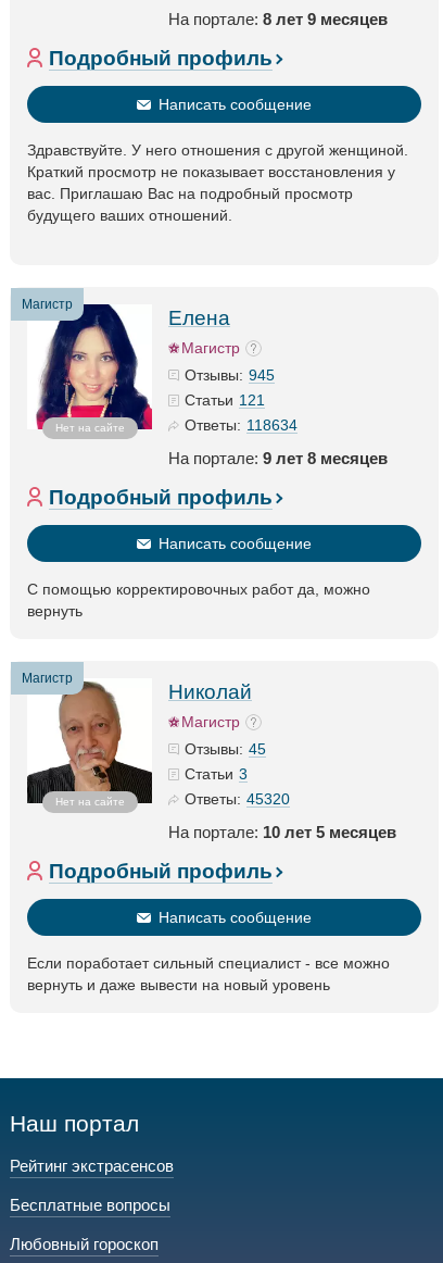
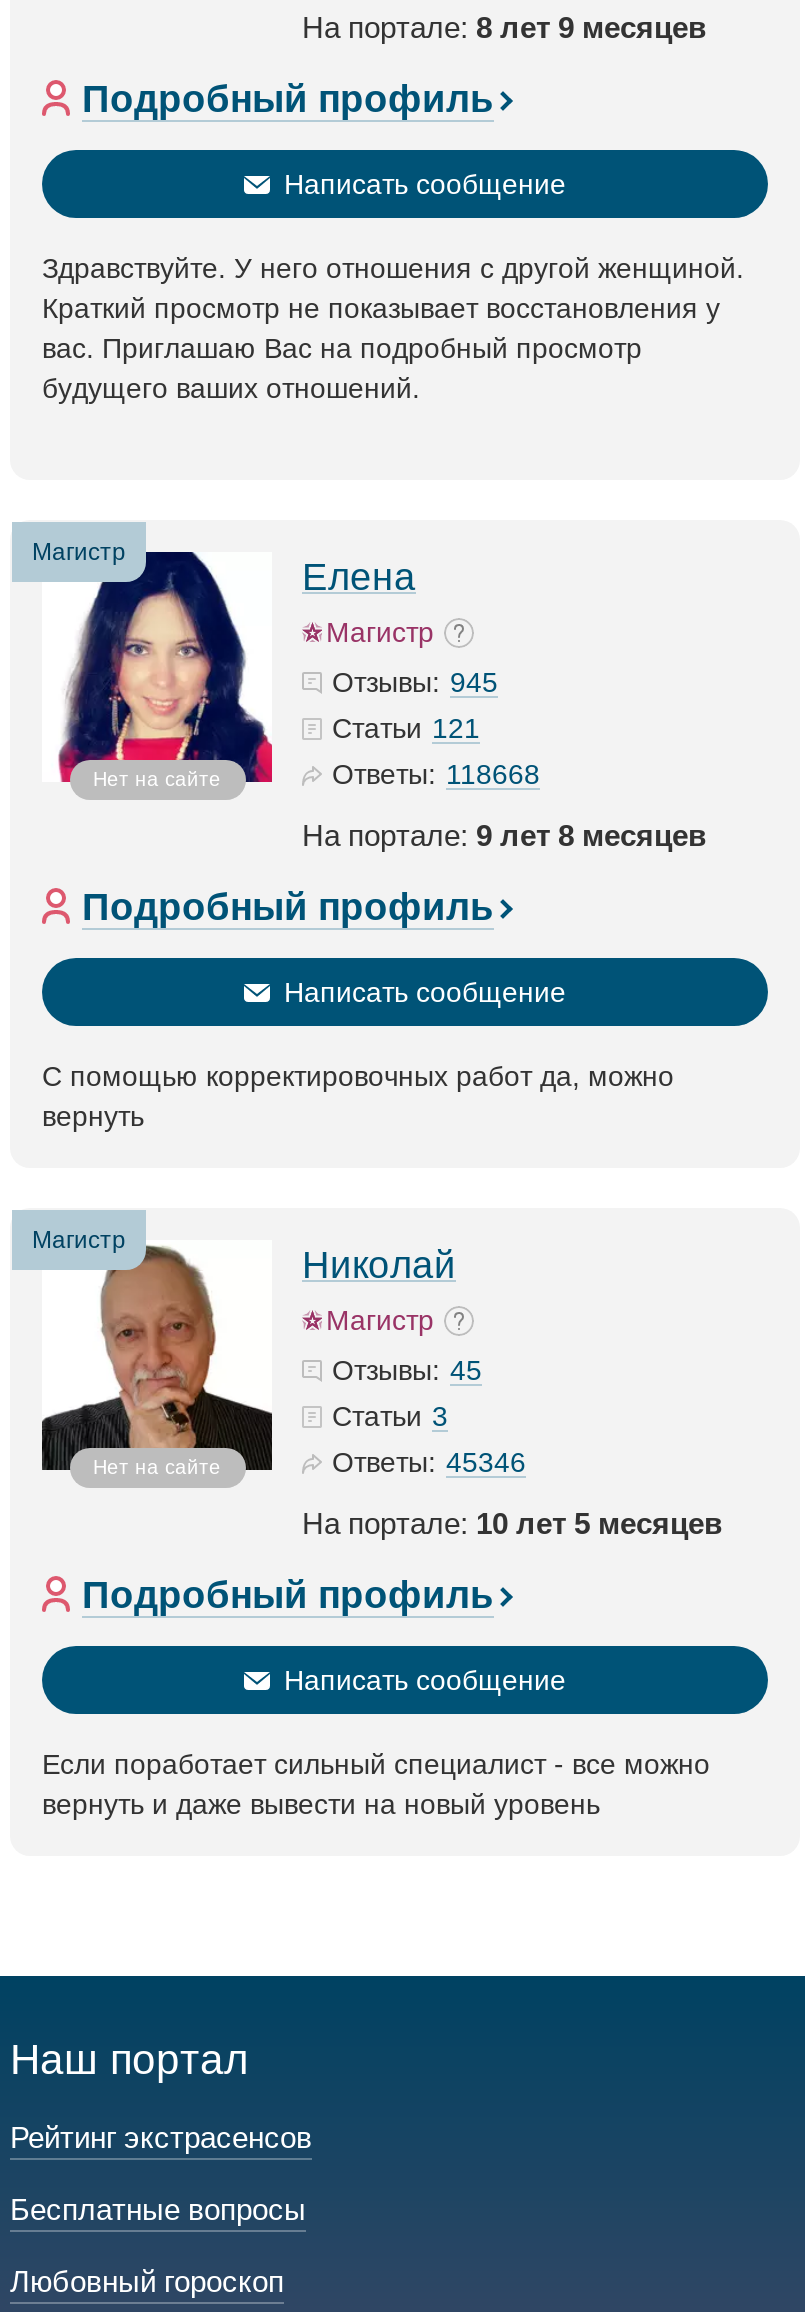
- Ответы: 118634
+ Ответы: 118668

- Ответы: 45320
+ Ответы: 45346
